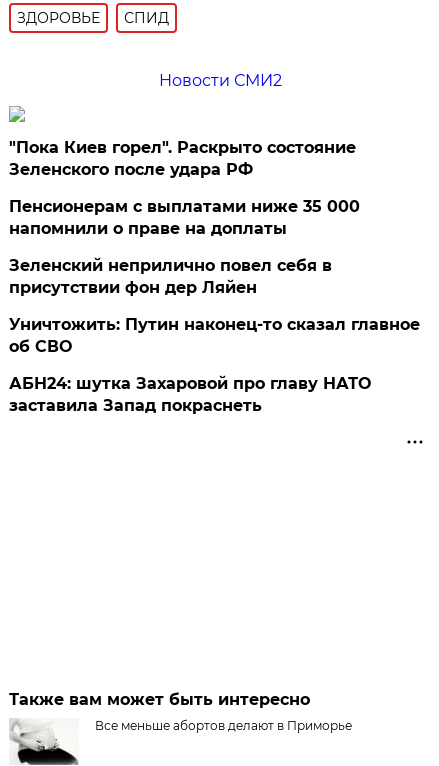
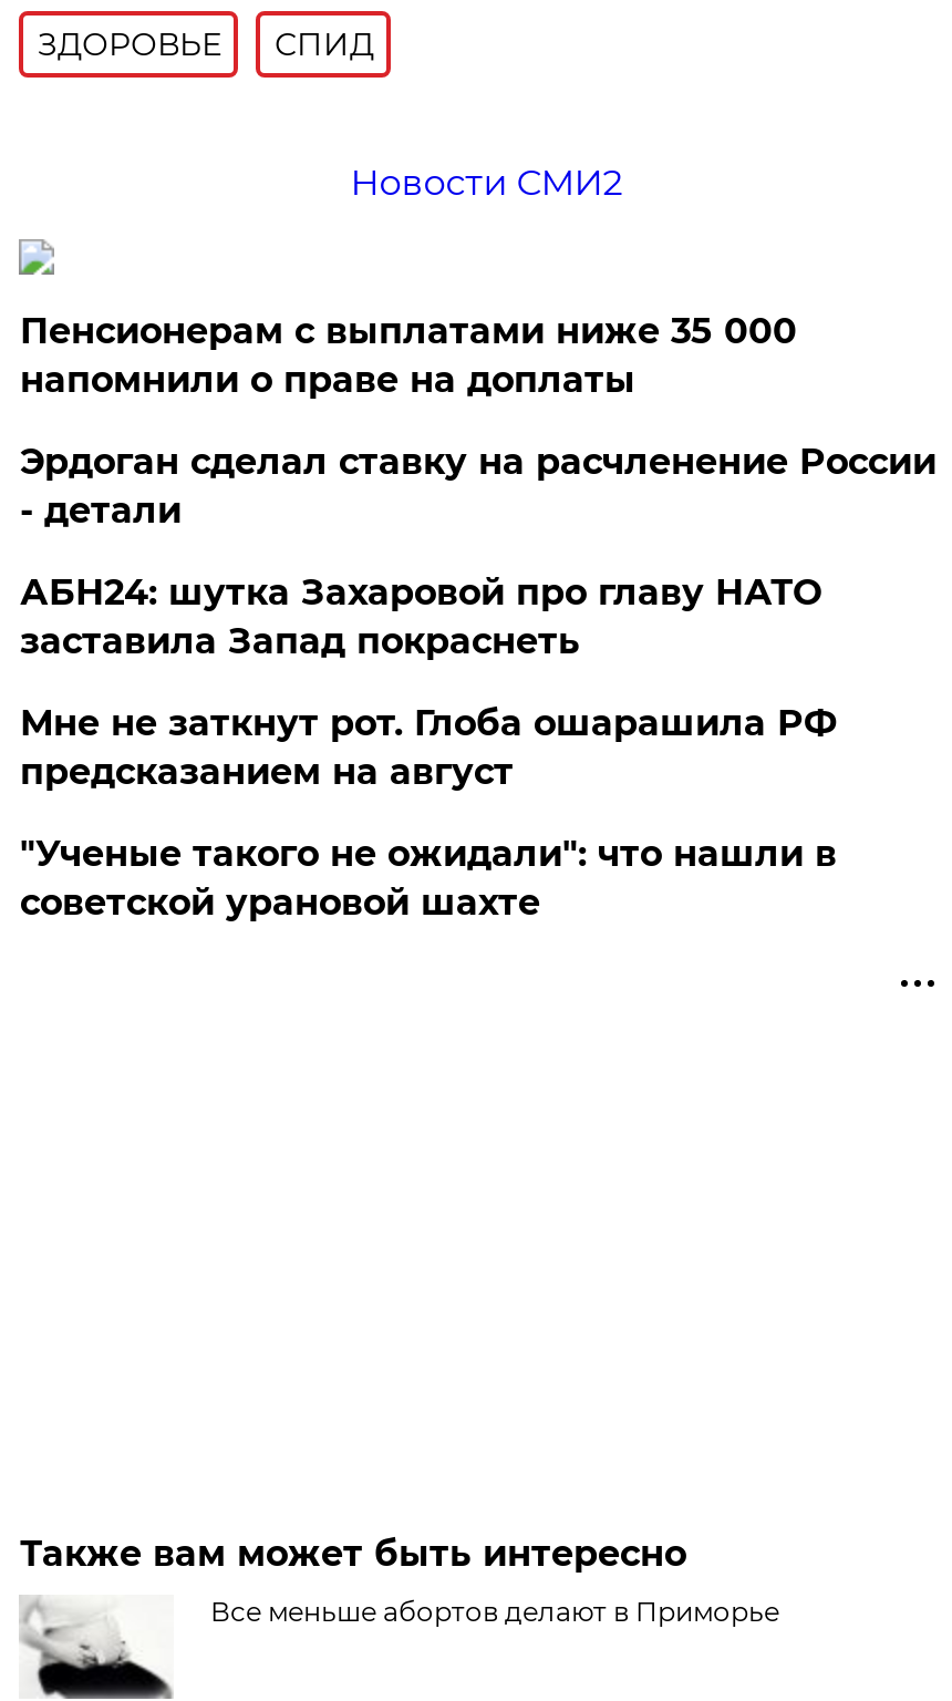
- "Пока Киев горел". Раскрыто состояние
- Зеленского после удара РФ

moved up: Пенсионерам с выплатами ниже 35 000 | напомнили о праве на доплаты

- Зеленский неприлично повел cебя в
- присутствии фон дер Ляйен
- Уничтожить: Путин наконец-то сказал главное
- об СВО
+ Эрдоган сделал ставку на расчленение России
+ - детали

moved up: АБН24: шутка Захаровой про главу НАТО | заставила Запад покраснеть

+ Мне не заткнут рот. Глоба ошарашила РФ
+ предсказанием на август
+ "Ученые такого не ожидали": что нашли в
+ советской урановой шахте
